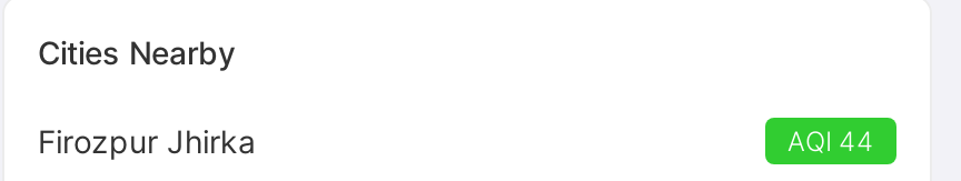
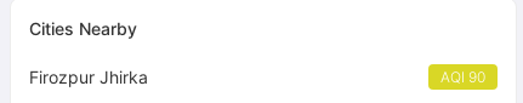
- AQI 44
+ AQI 90
